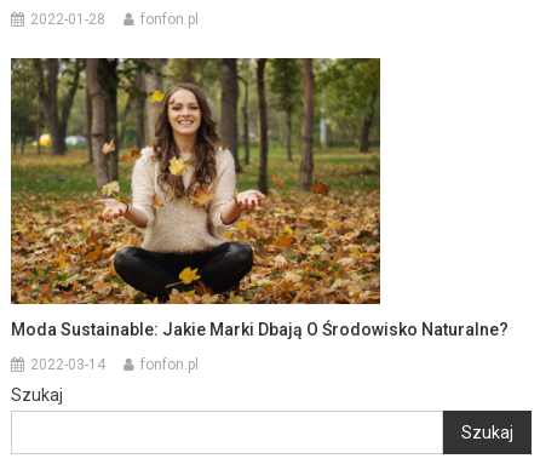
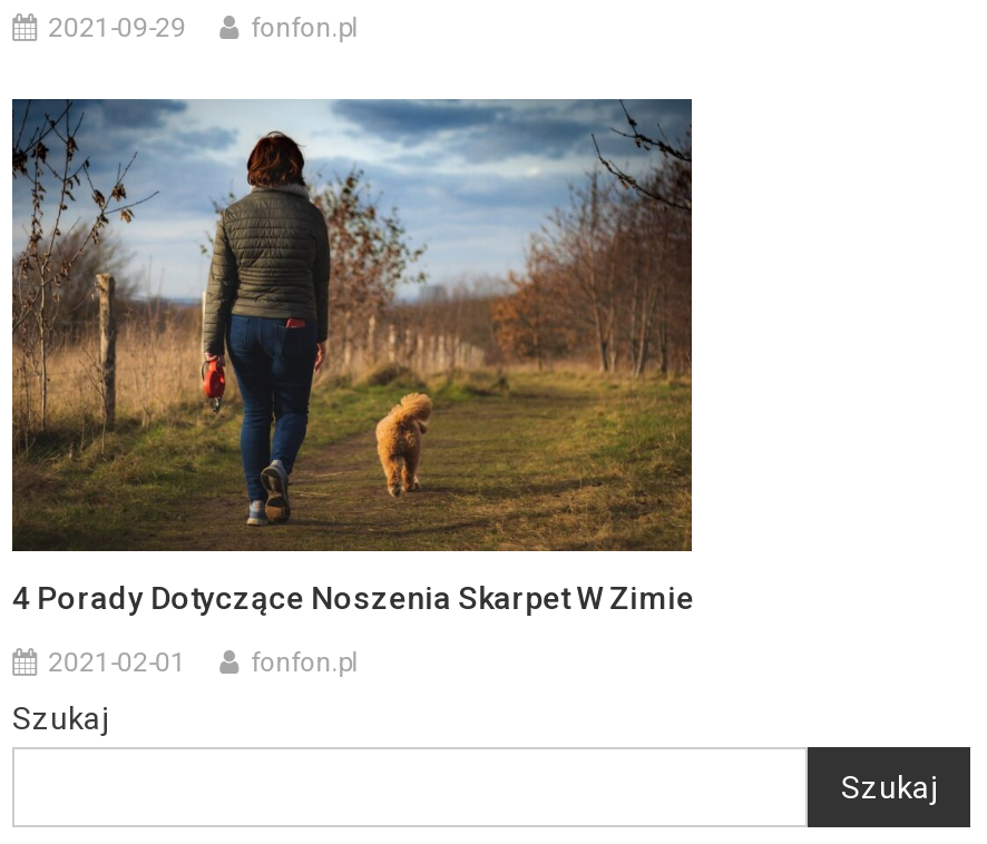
- 2022-01-28
+ 2021-09-29

- [image]
- Moda Sustainable: Jakie Marki Dbają O Środowisko Naturalne?
+ [image]
+ 4 Porady Dotyczące Noszenia Skarpet W Zimie

- 2022-03-14
+ 2021-02-01
